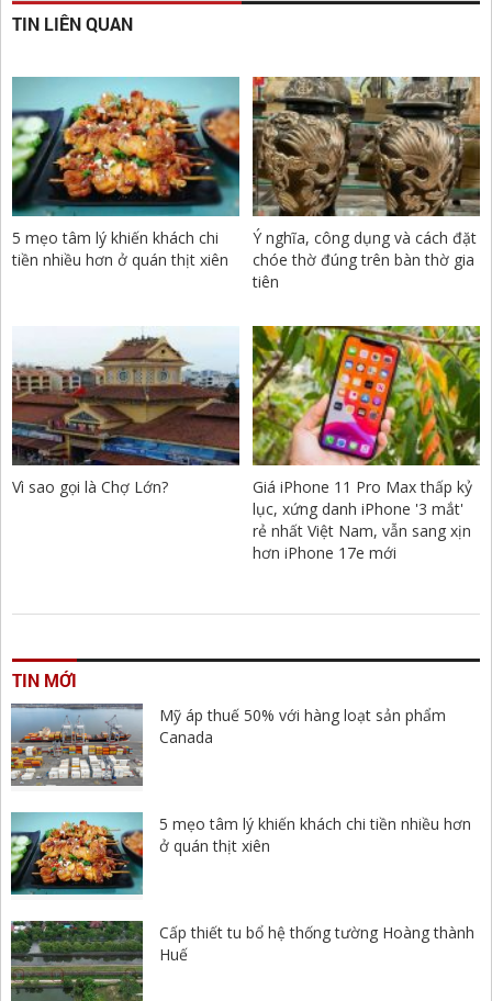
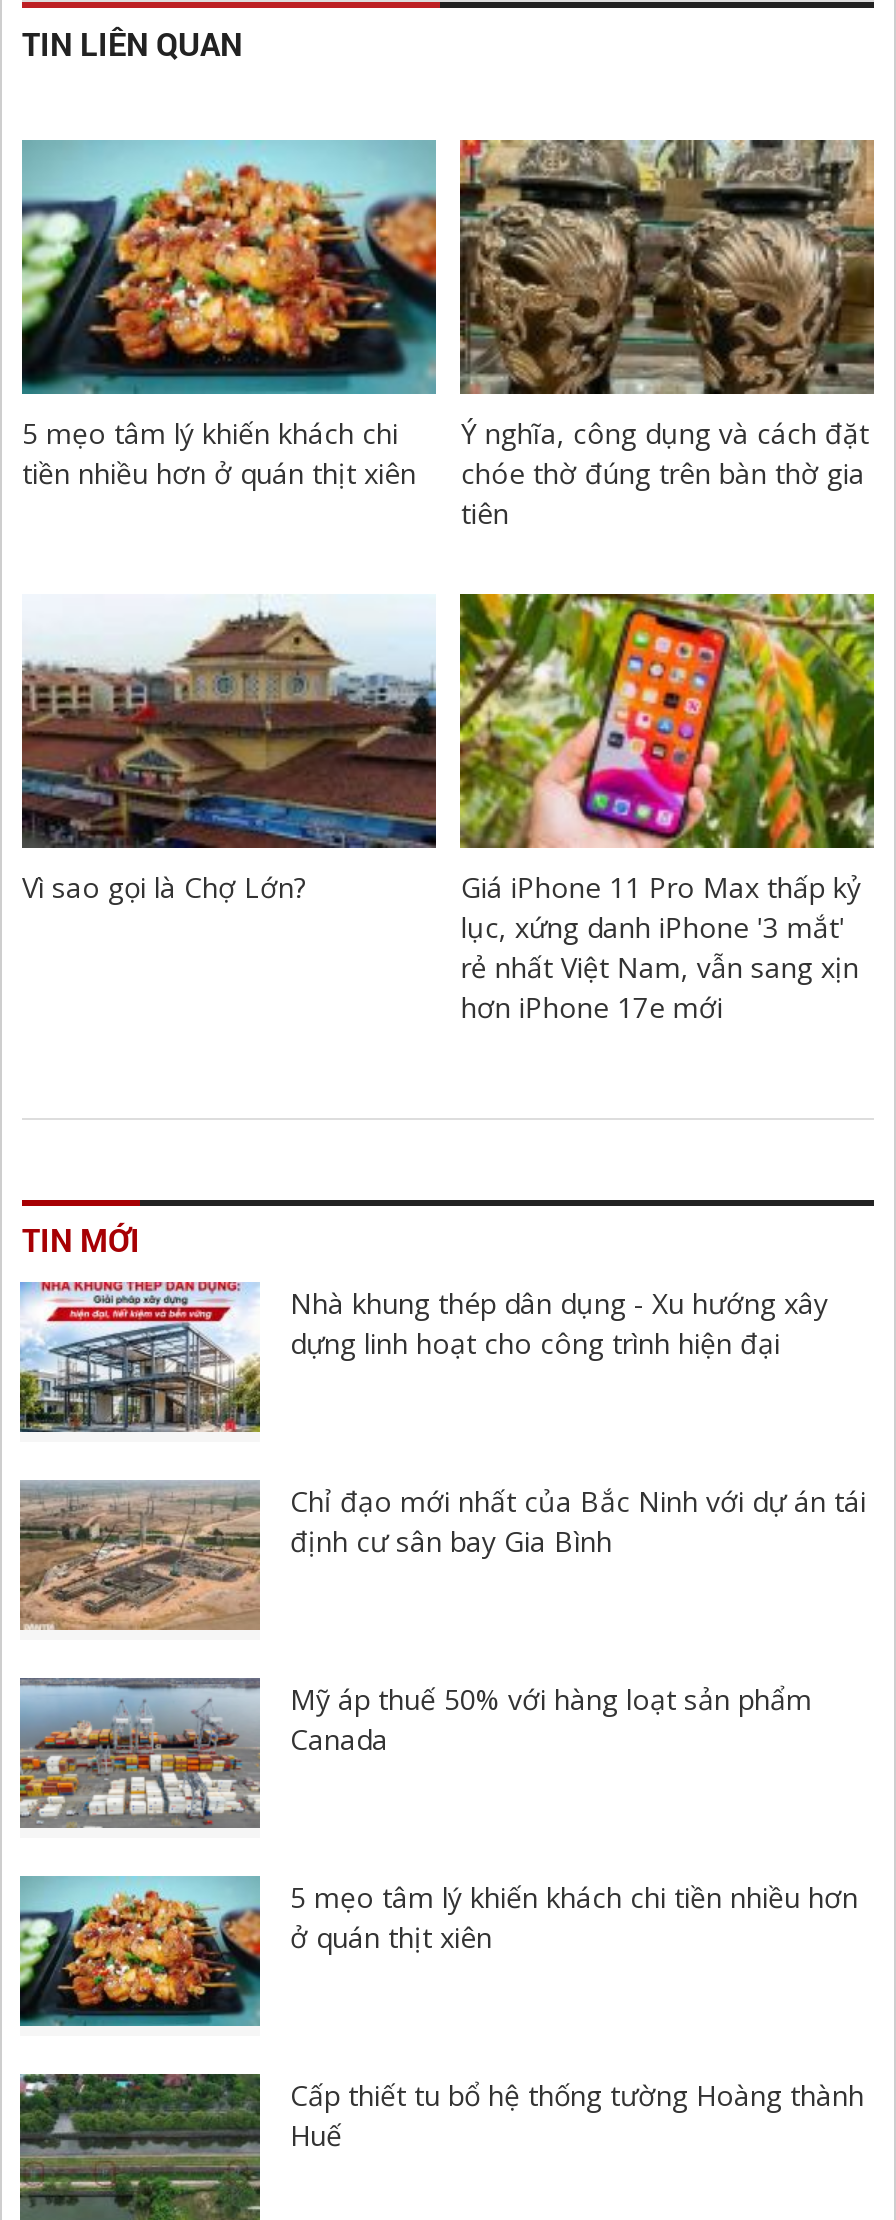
+ [image]
+ Chỉ đạo mới nhất của Bắc Ninh với dự án tái
+ định cư sân bay Gia Bình

+ [image]
+ Nhà khung thép dân dụng - Xu hướng xây
+ dựng linh hoạt cho công trình hiện đại
